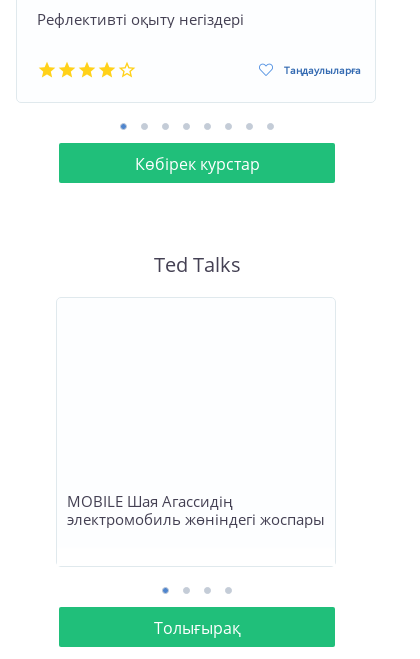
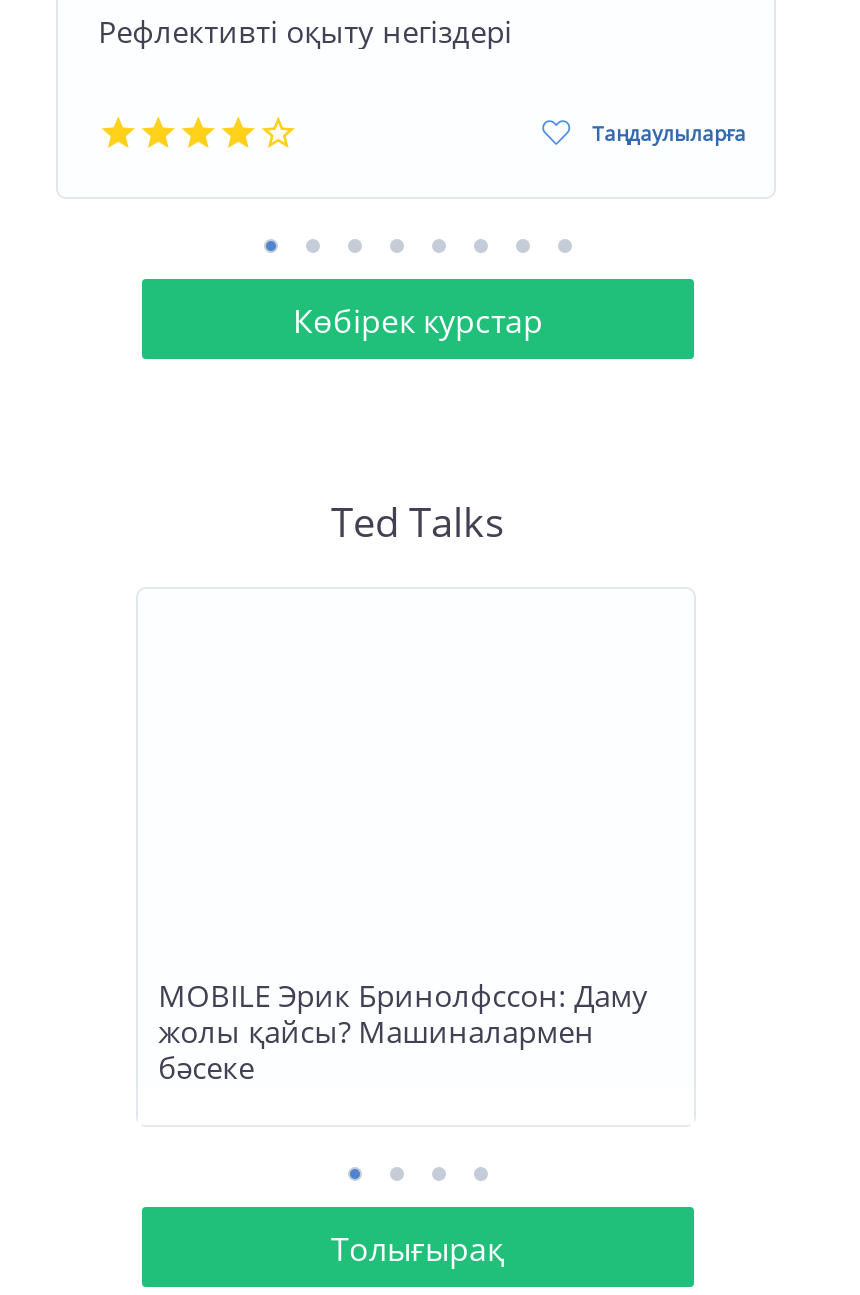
- MOBILE Шая Агассидің
- электромобиль жөніндегі жоспары
+ MOBILE Эрик Бринолфссон: Даму
+ жолы қайсы? Машиналармен
+ бәсеке
